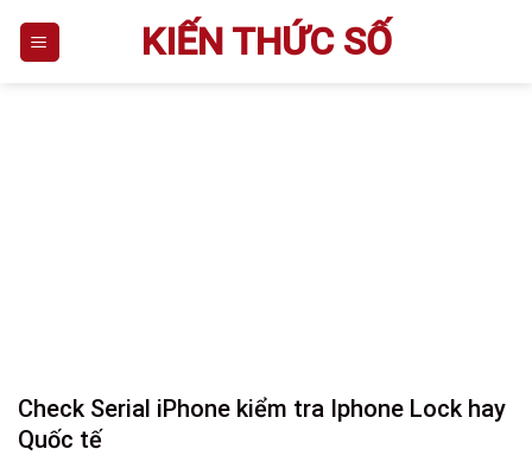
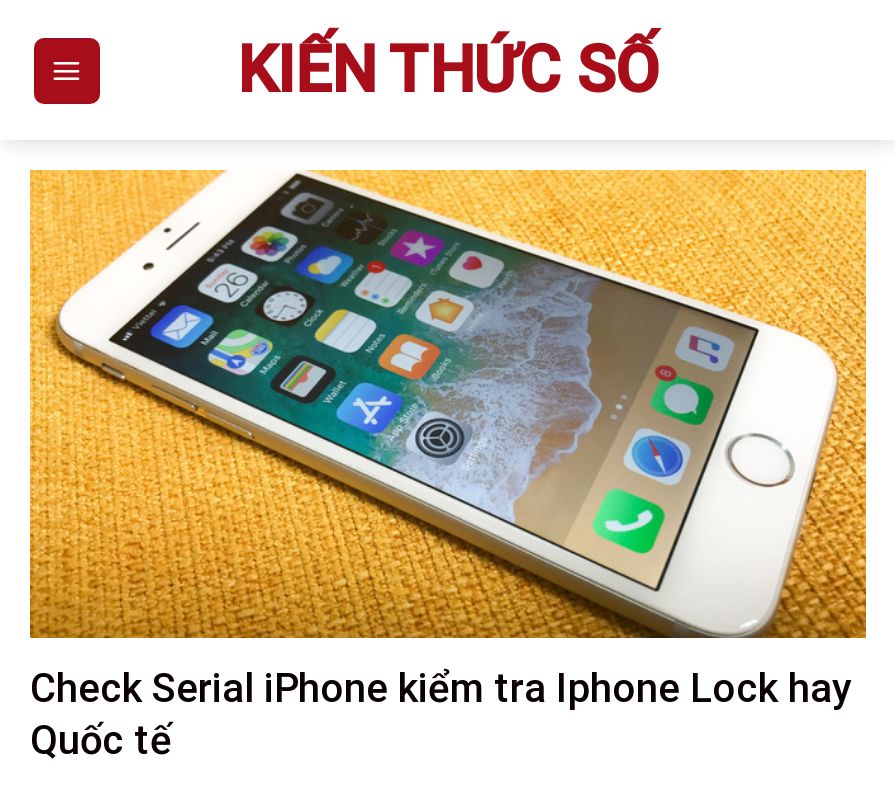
+ [image]
